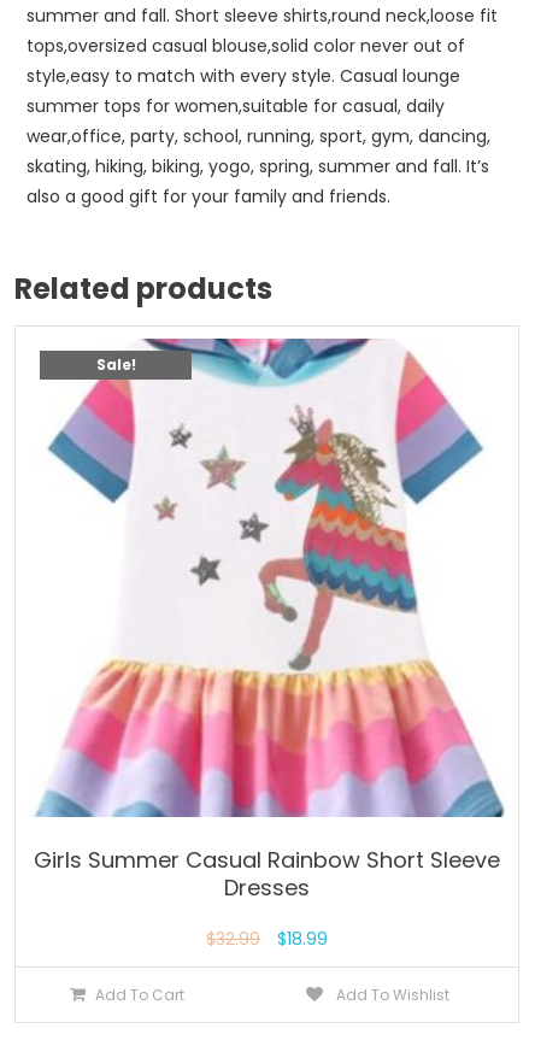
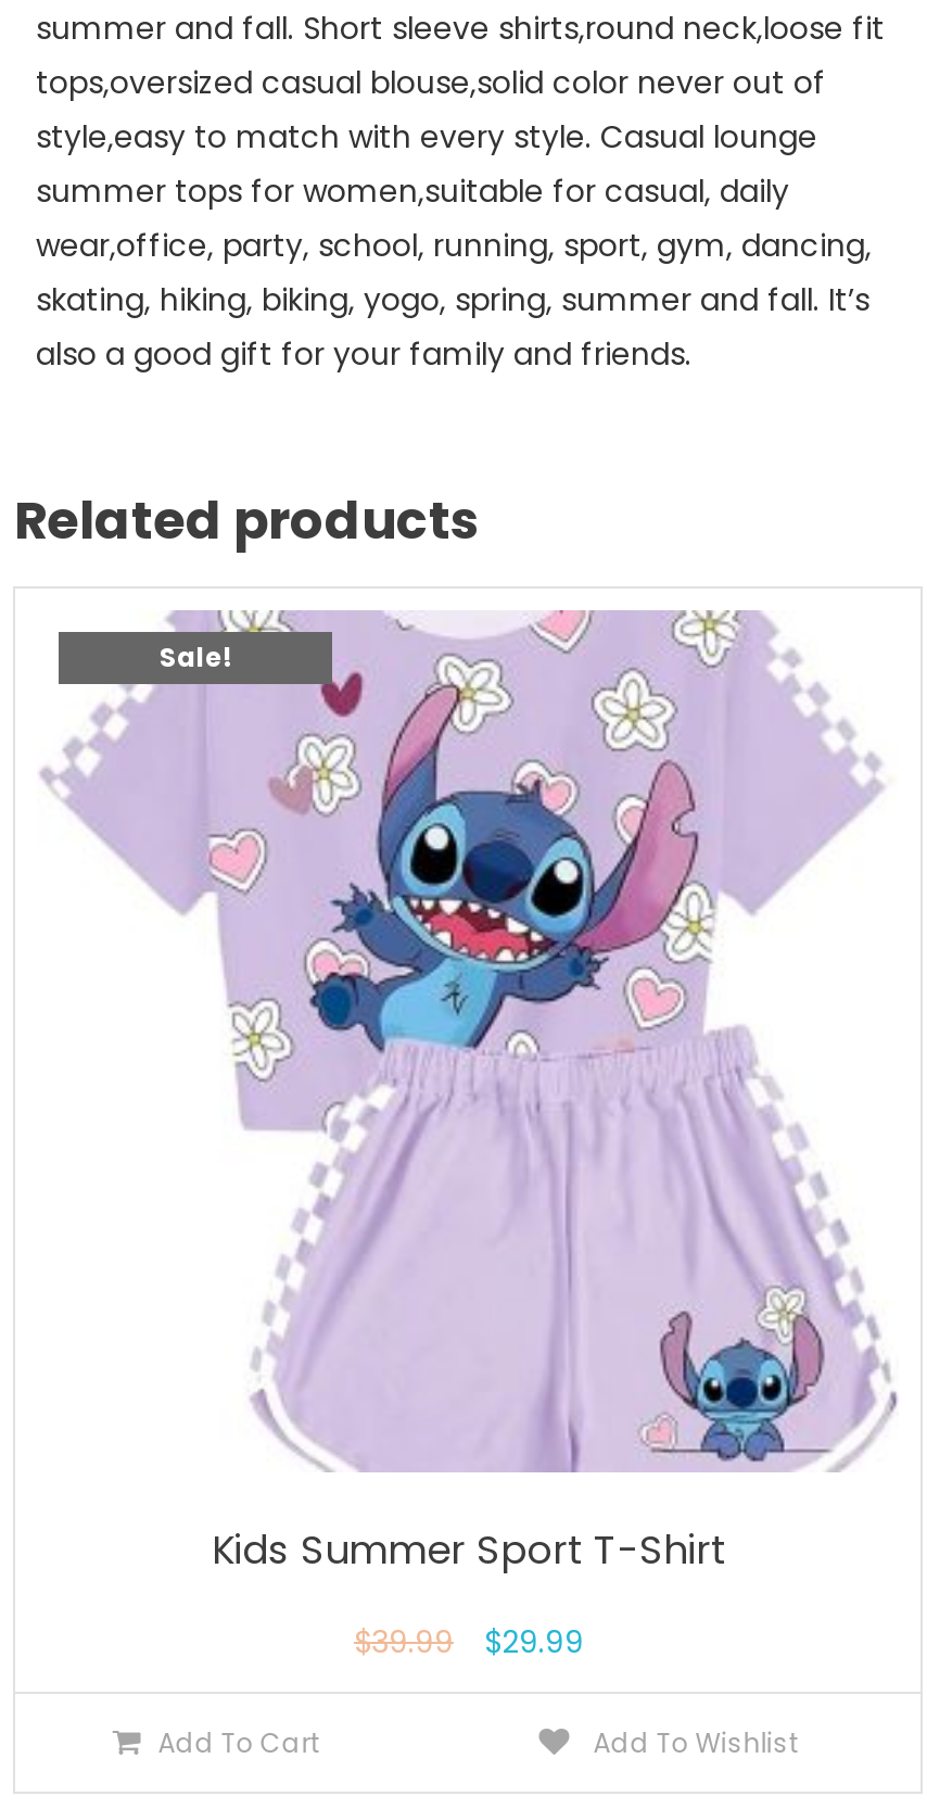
- [image]
- Girls Summer Casual Rainbow Short Sleeve
- Dresses
+ [image]
+ Kids Summer Sport T-Shirt

- $32.99
- $18.99
+ $39.99
+ $29.99
